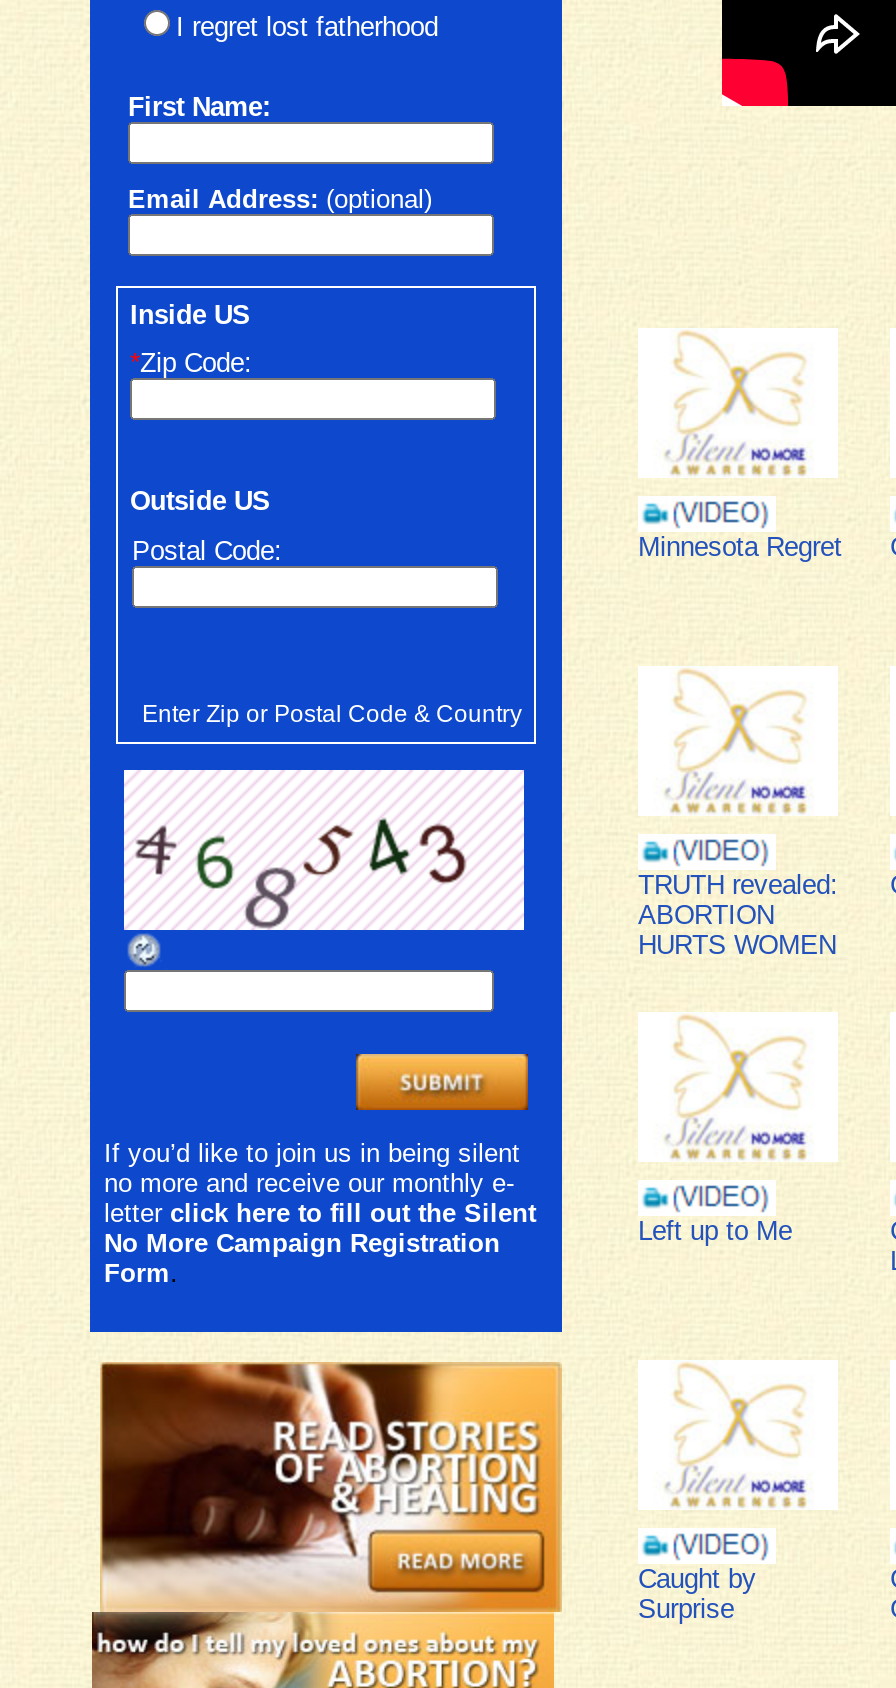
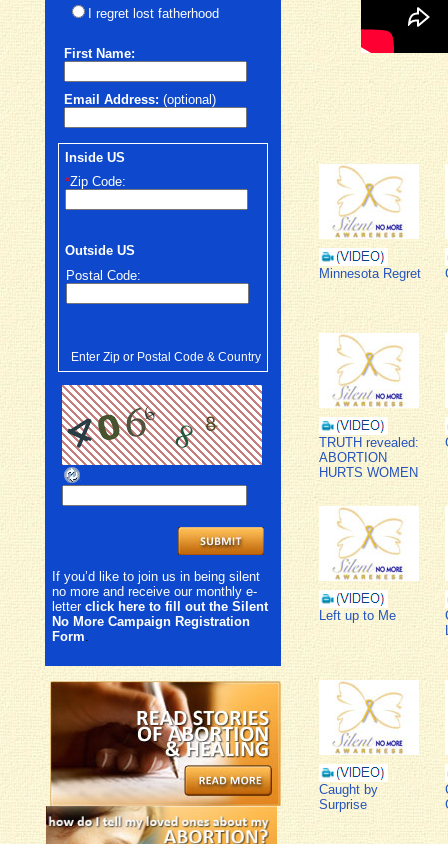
- [image]
+ [image]
